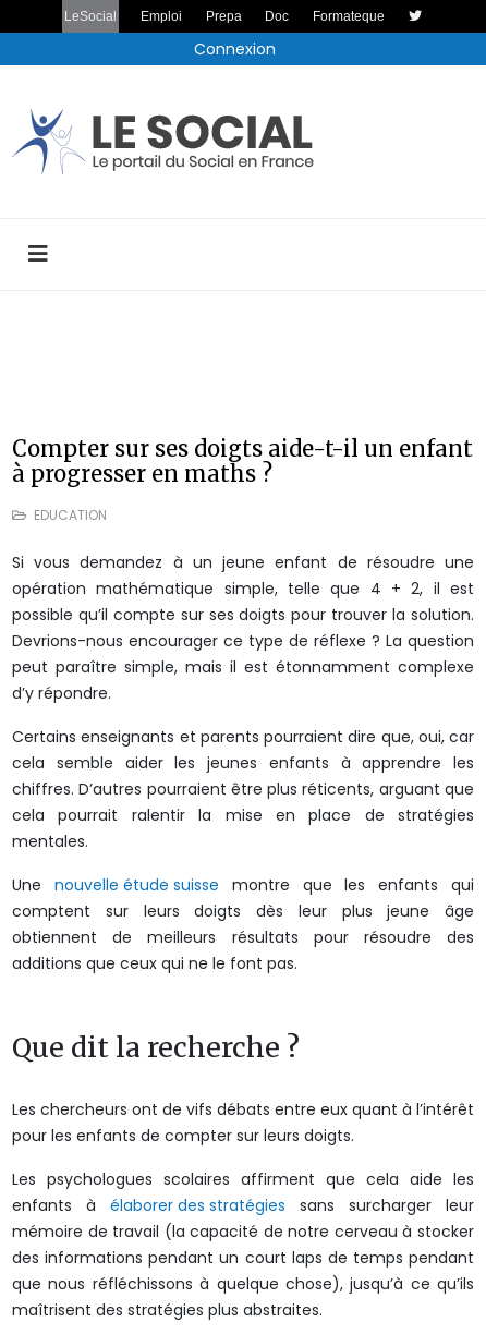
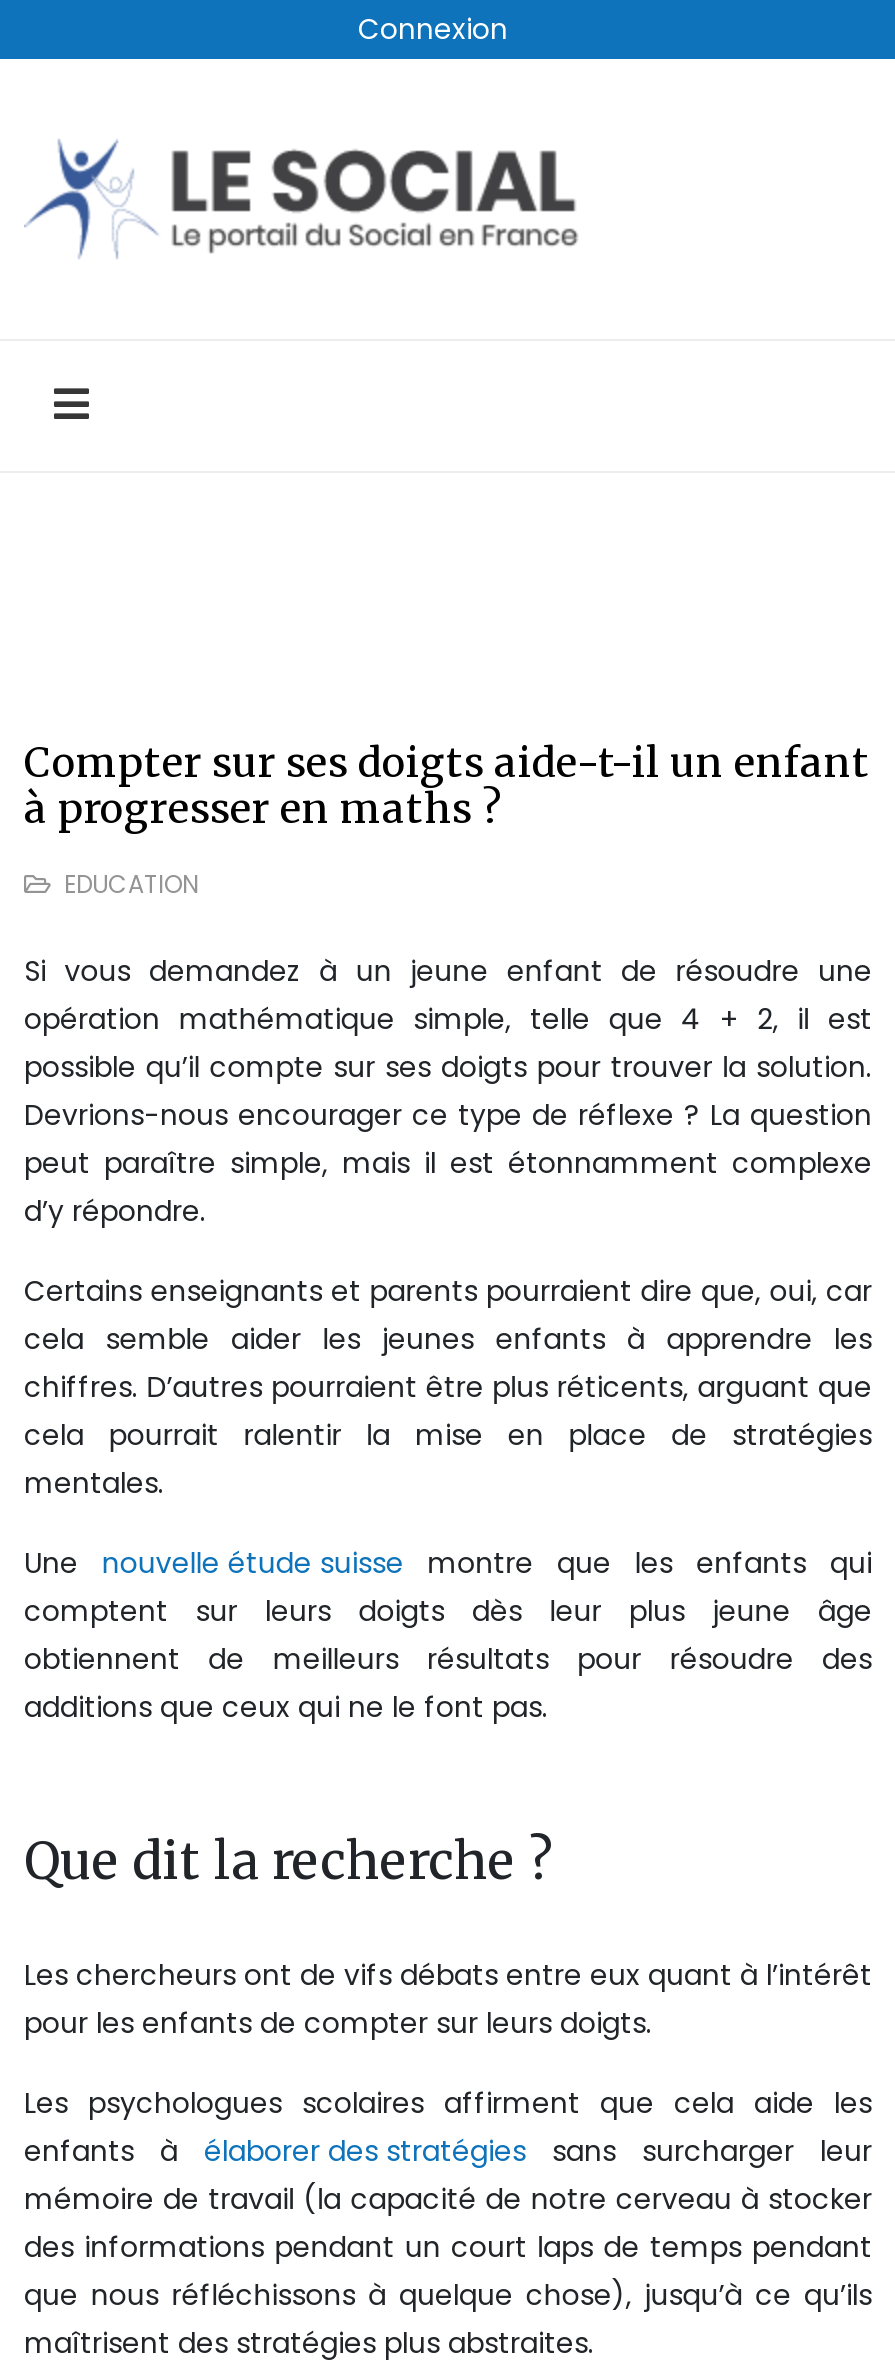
- LeSocial
- Emploi
- Prepa
- Doc
- Formateque
